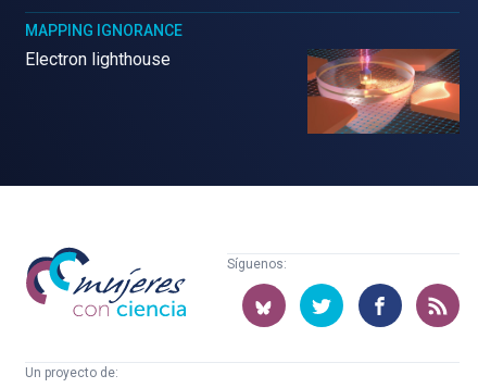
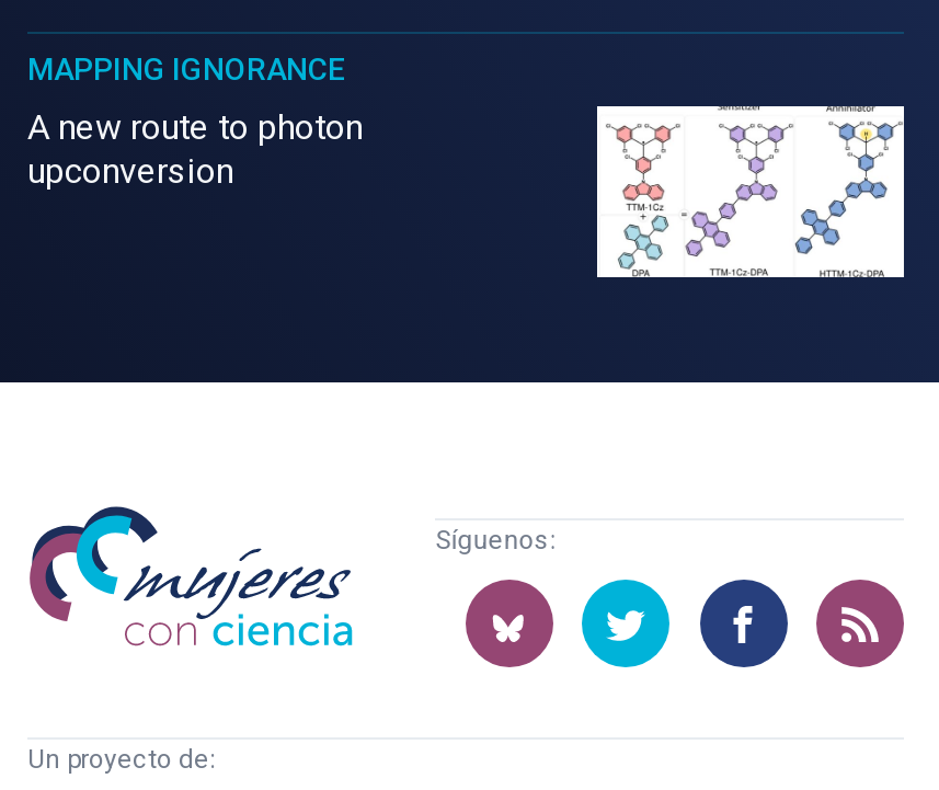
- Electron lighthouse
+ A new route to photon
+ upconversion

- [image]
+ [image]
